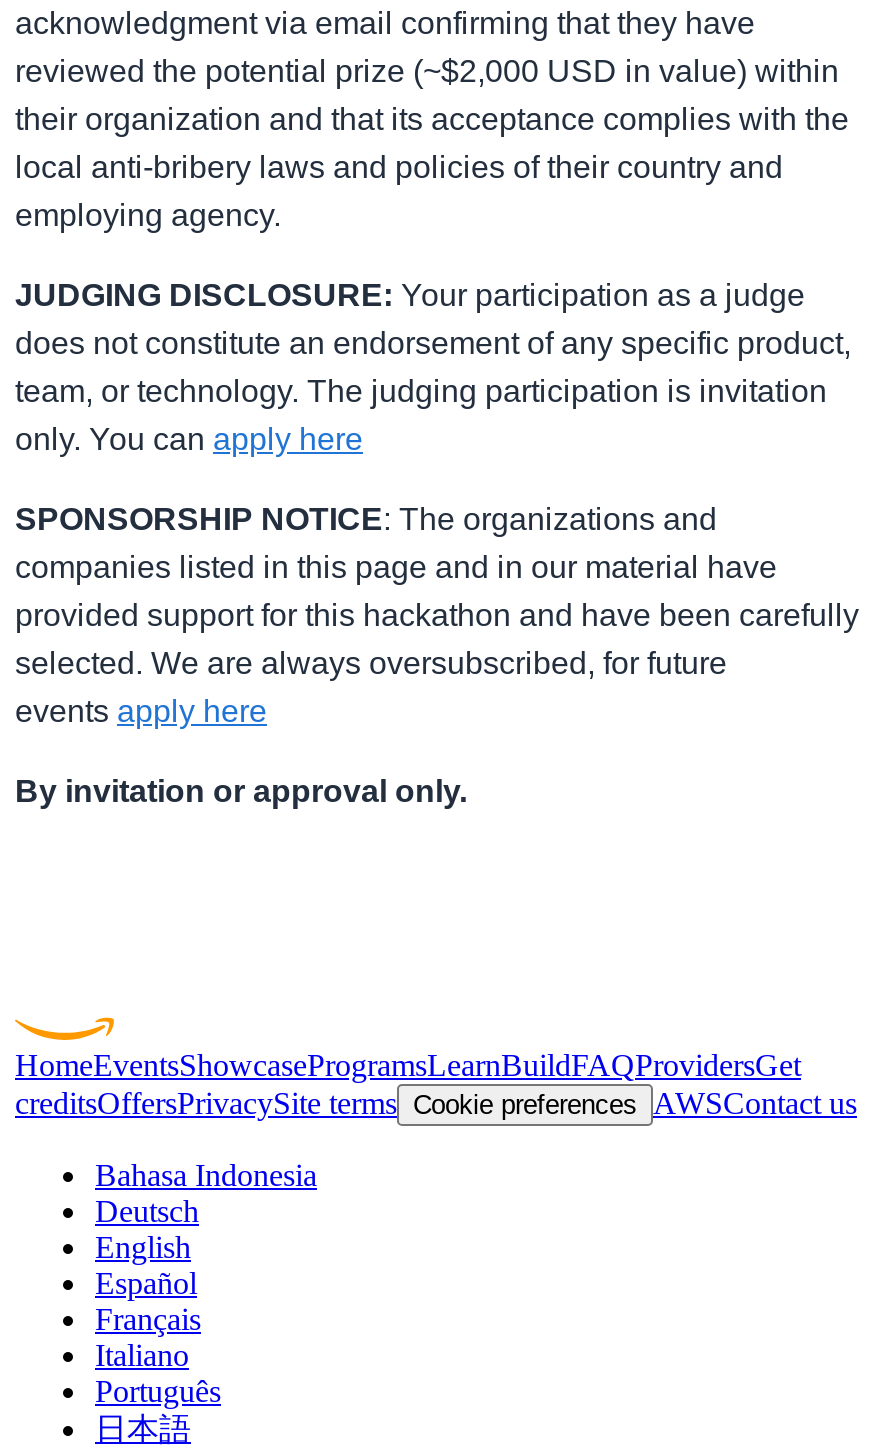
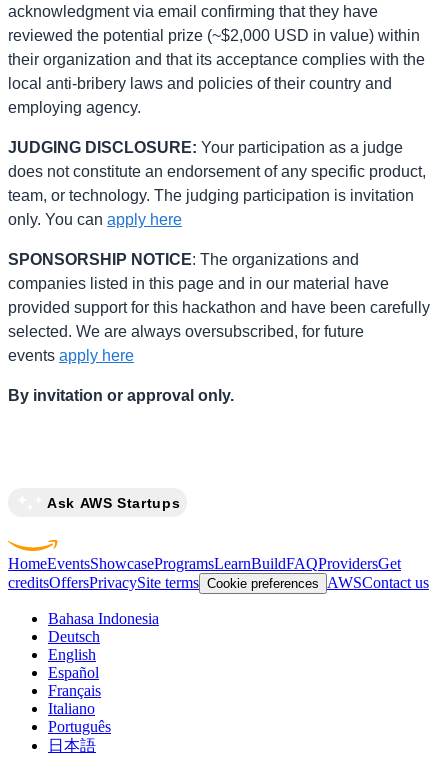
+ Ask AWS Startups
